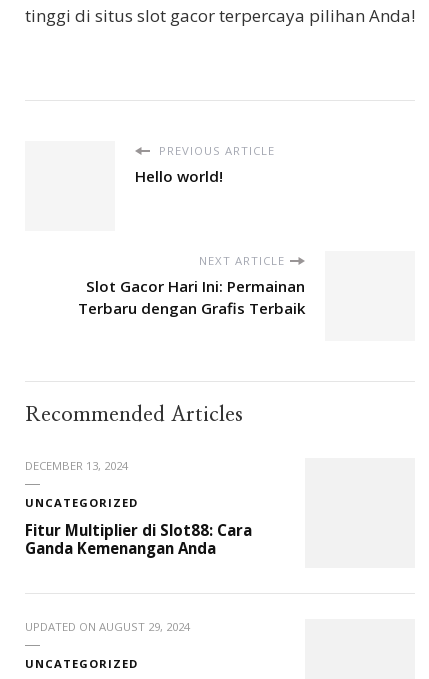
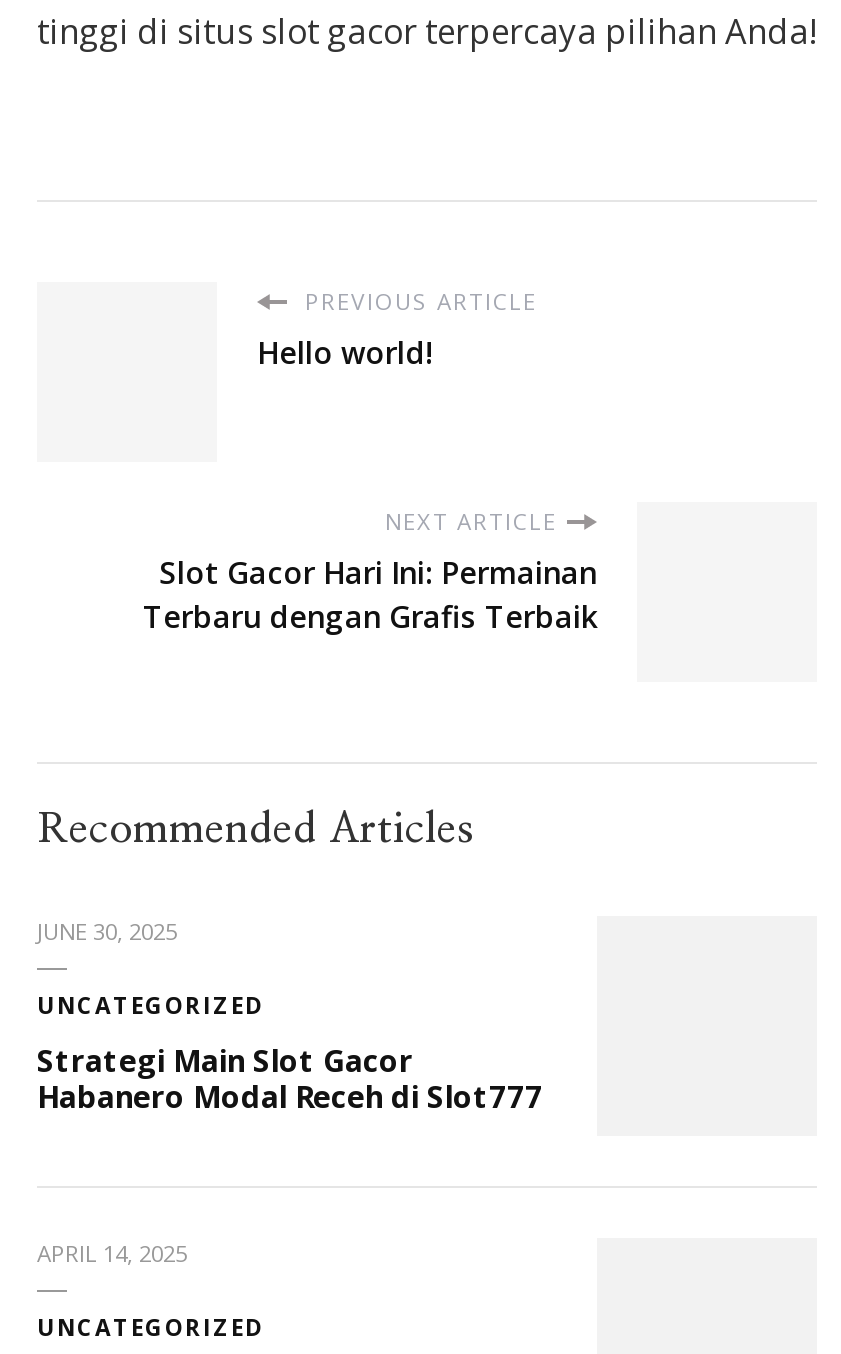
- DECEMBER 13, 2024
+ JUNE 30, 2025

- Fitur Multiplier di Slot88: Cara
- Ganda Kemenangan Anda
+ Strategi Main Slot Gacor
+ Habanero Modal Receh di Slot777

- UPDATED ON AUGUST 29, 2024
+ APRIL 14, 2025
